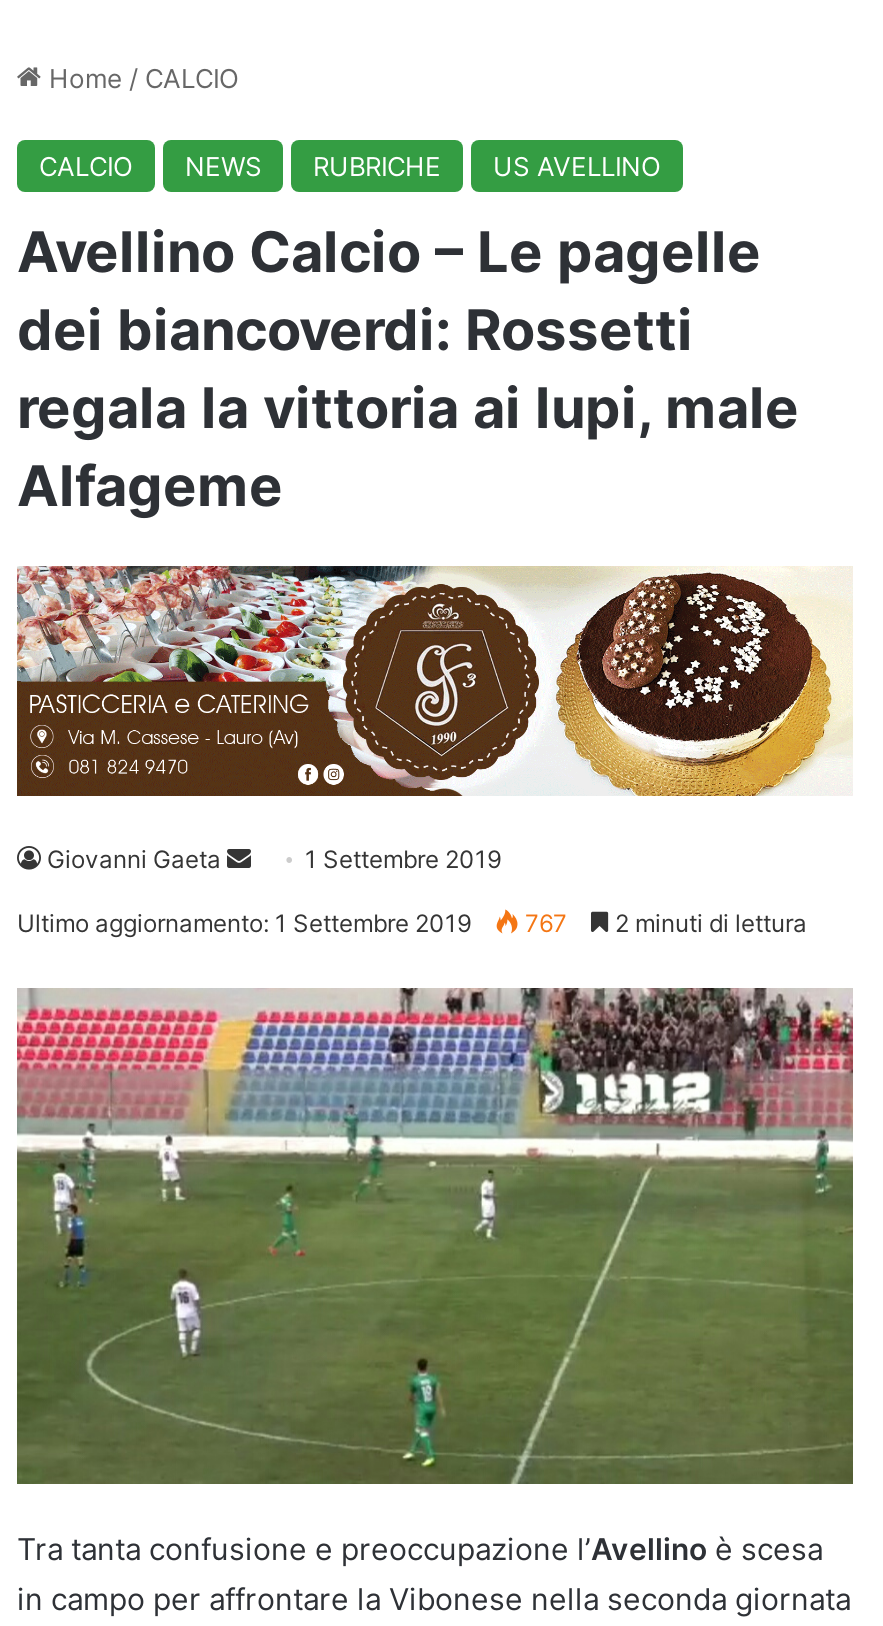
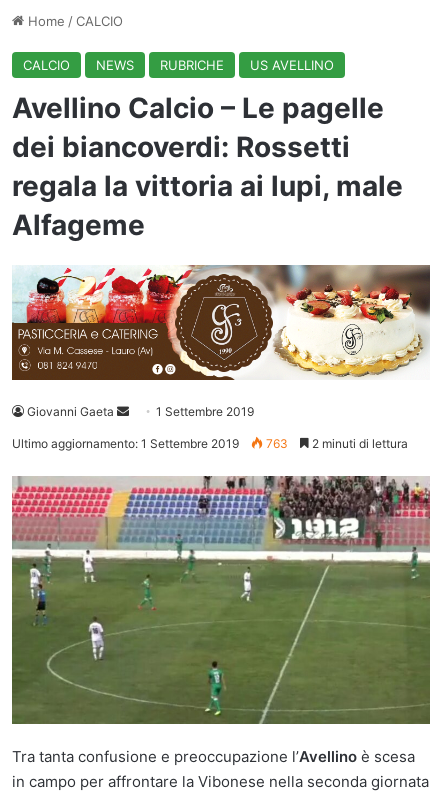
- [image]
+ [image]

- Ultimo aggiornamento: 1 Settembre 2019 767 2 minuti di lettura
+ Ultimo aggiornamento: 1 Settembre 2019 763 2 minuti di lettura
